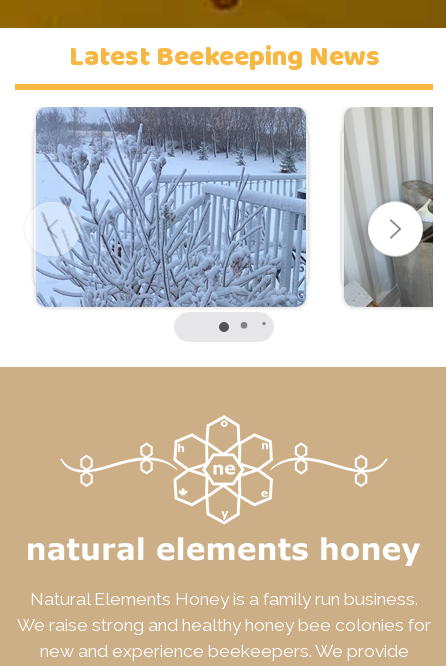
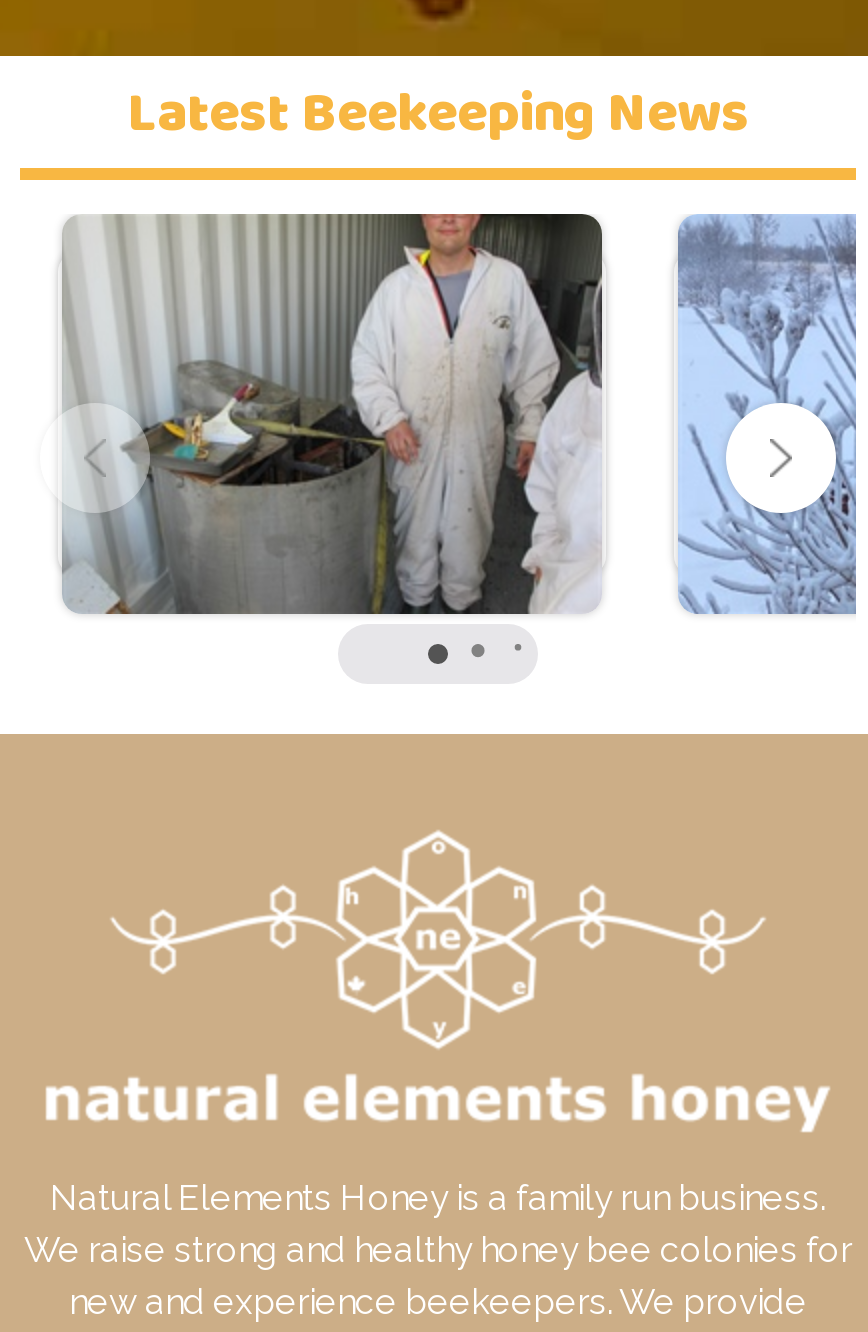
- [image]
+ [image]

- [image]
+ [image]
